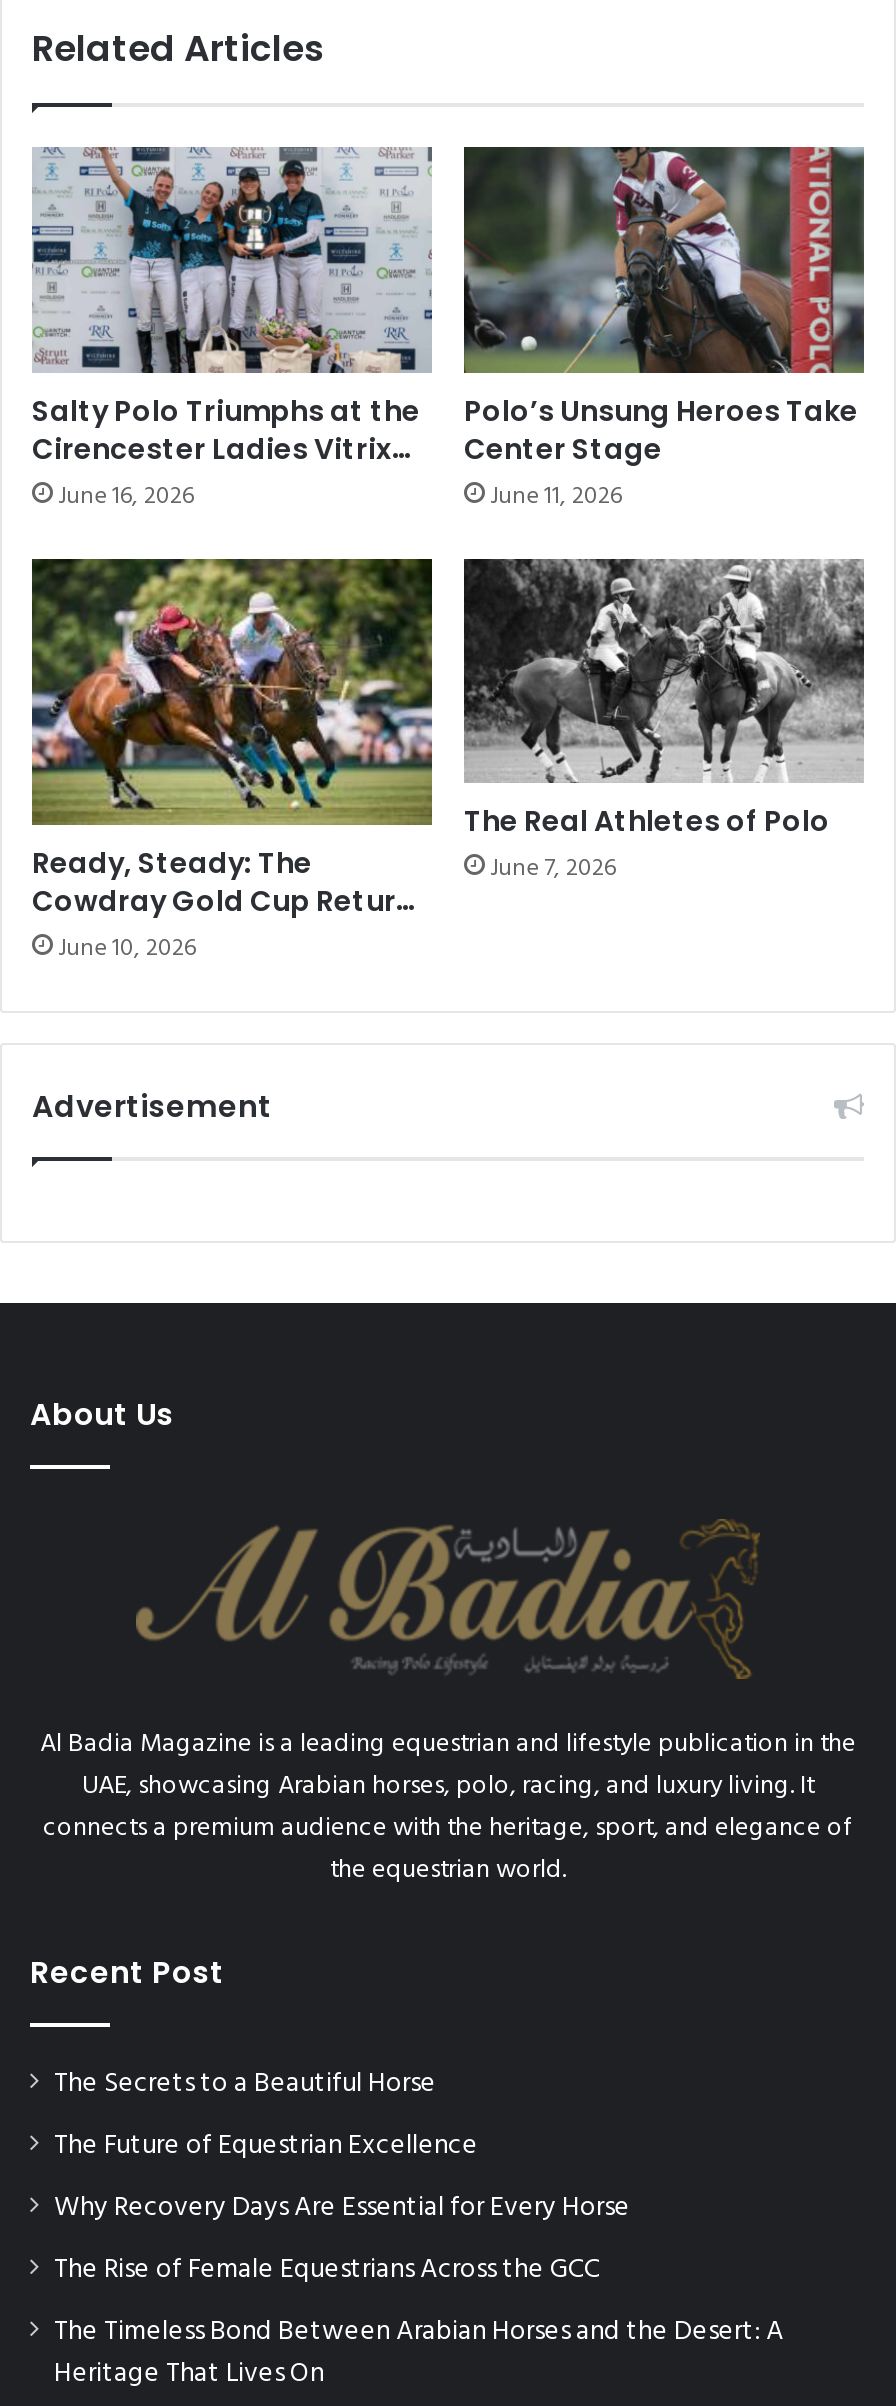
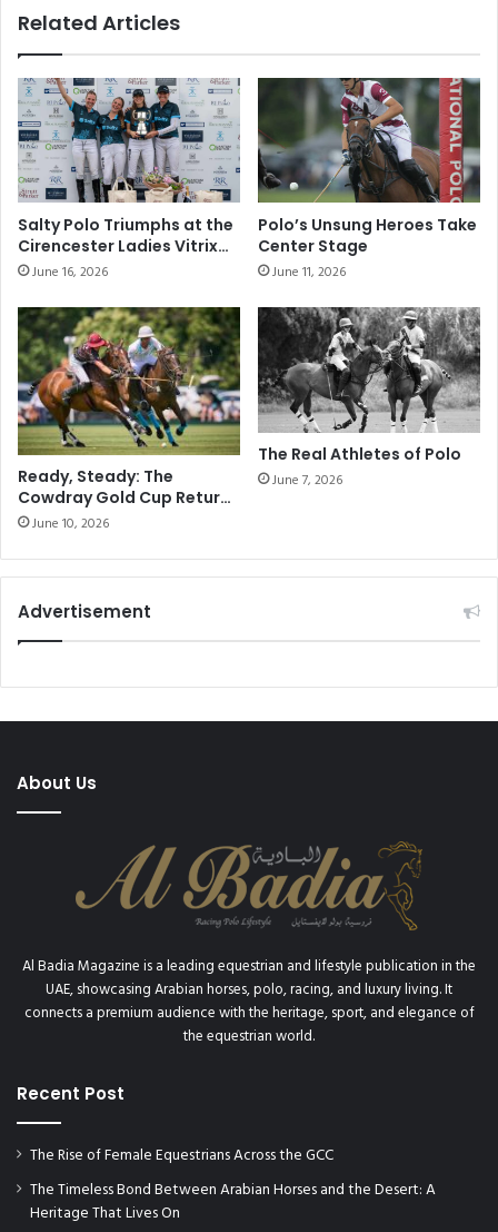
- The Secrets to a Beautiful Horse
- The Future of Equestrian Excellence
- Why Recovery Days Are Essential for Every Horse
